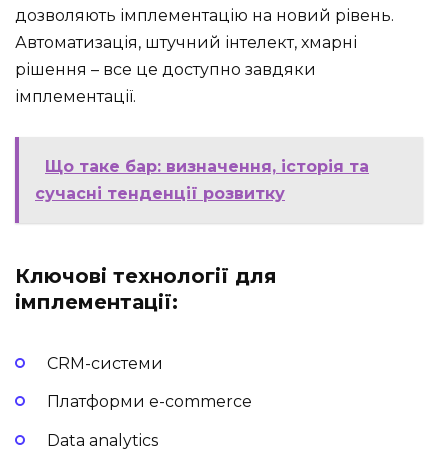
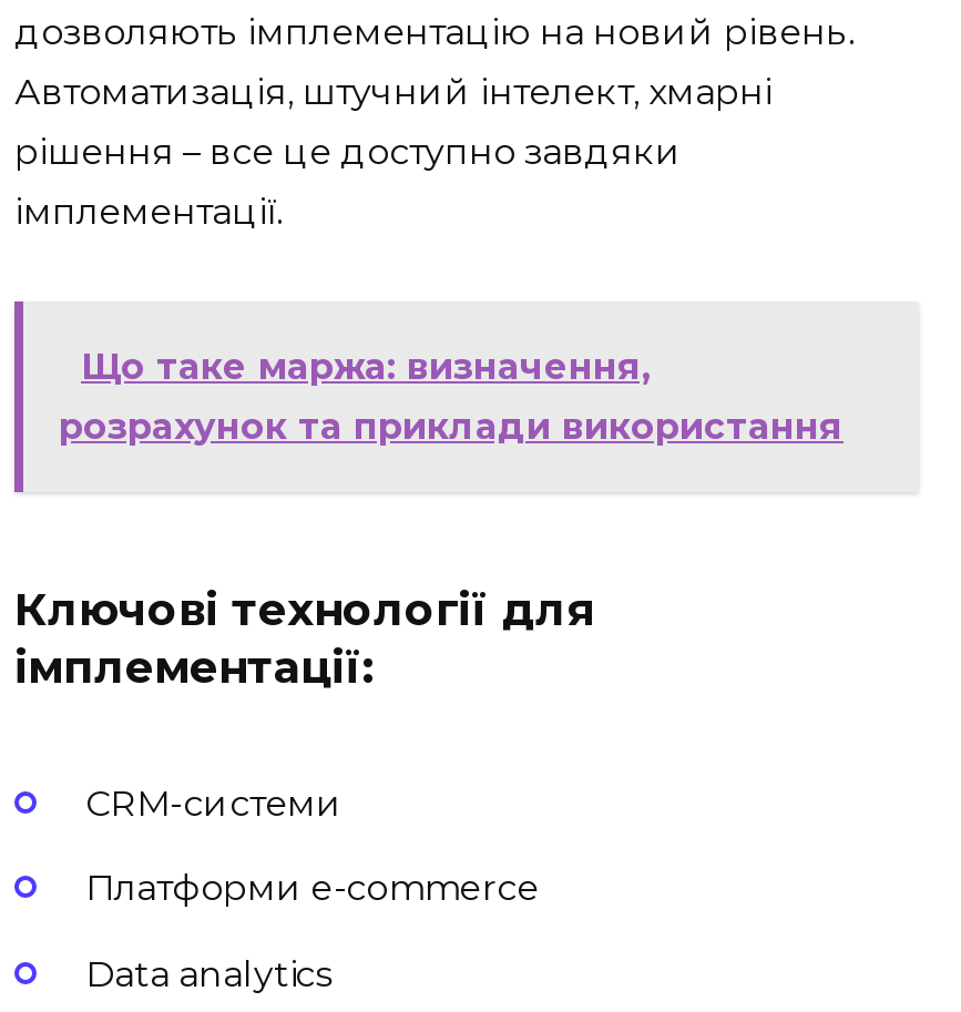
- Що таке бар: визначення, історія та
- сучасні тенденції розвитку
+ Що таке маржа: визначення,
+ розрахунок та приклади використання
